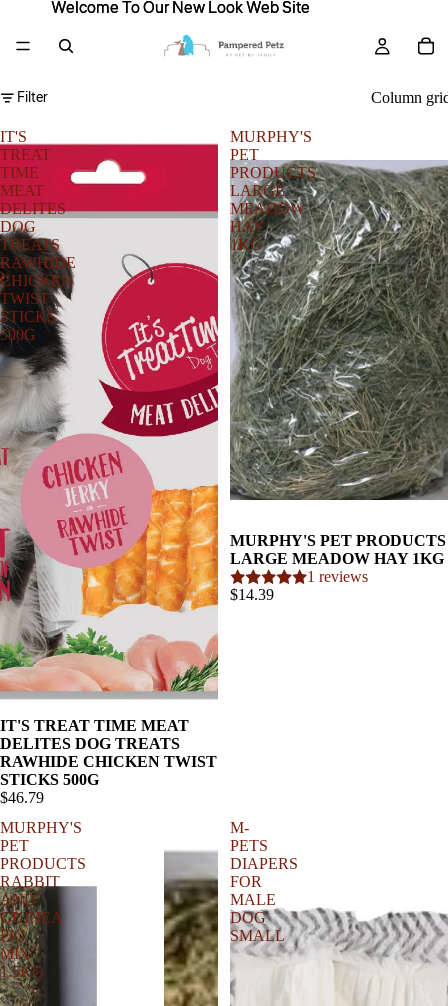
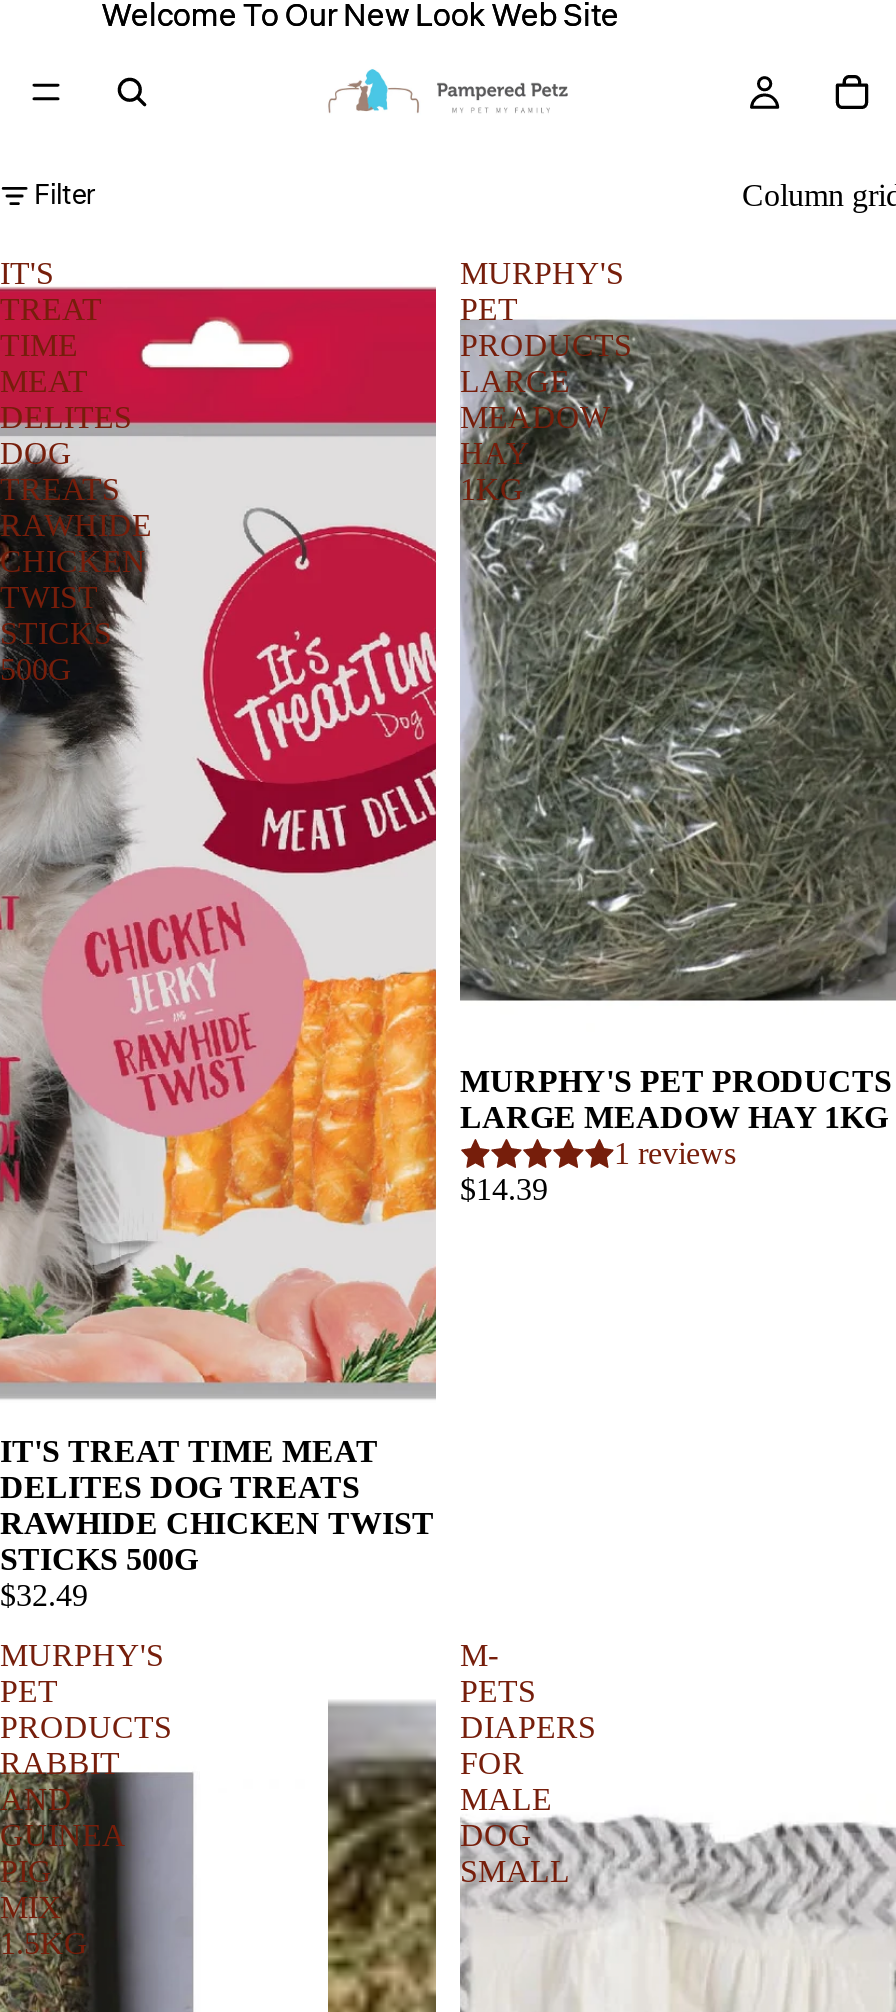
- $46.79
+ $32.49
